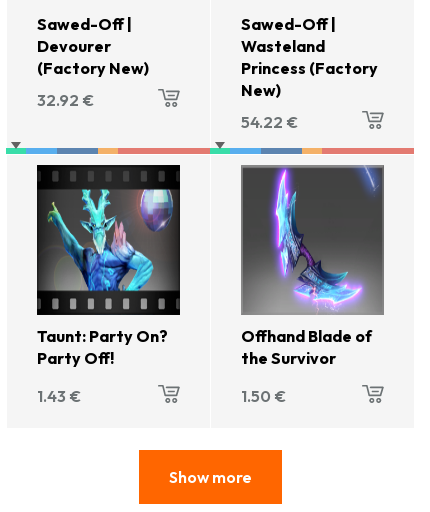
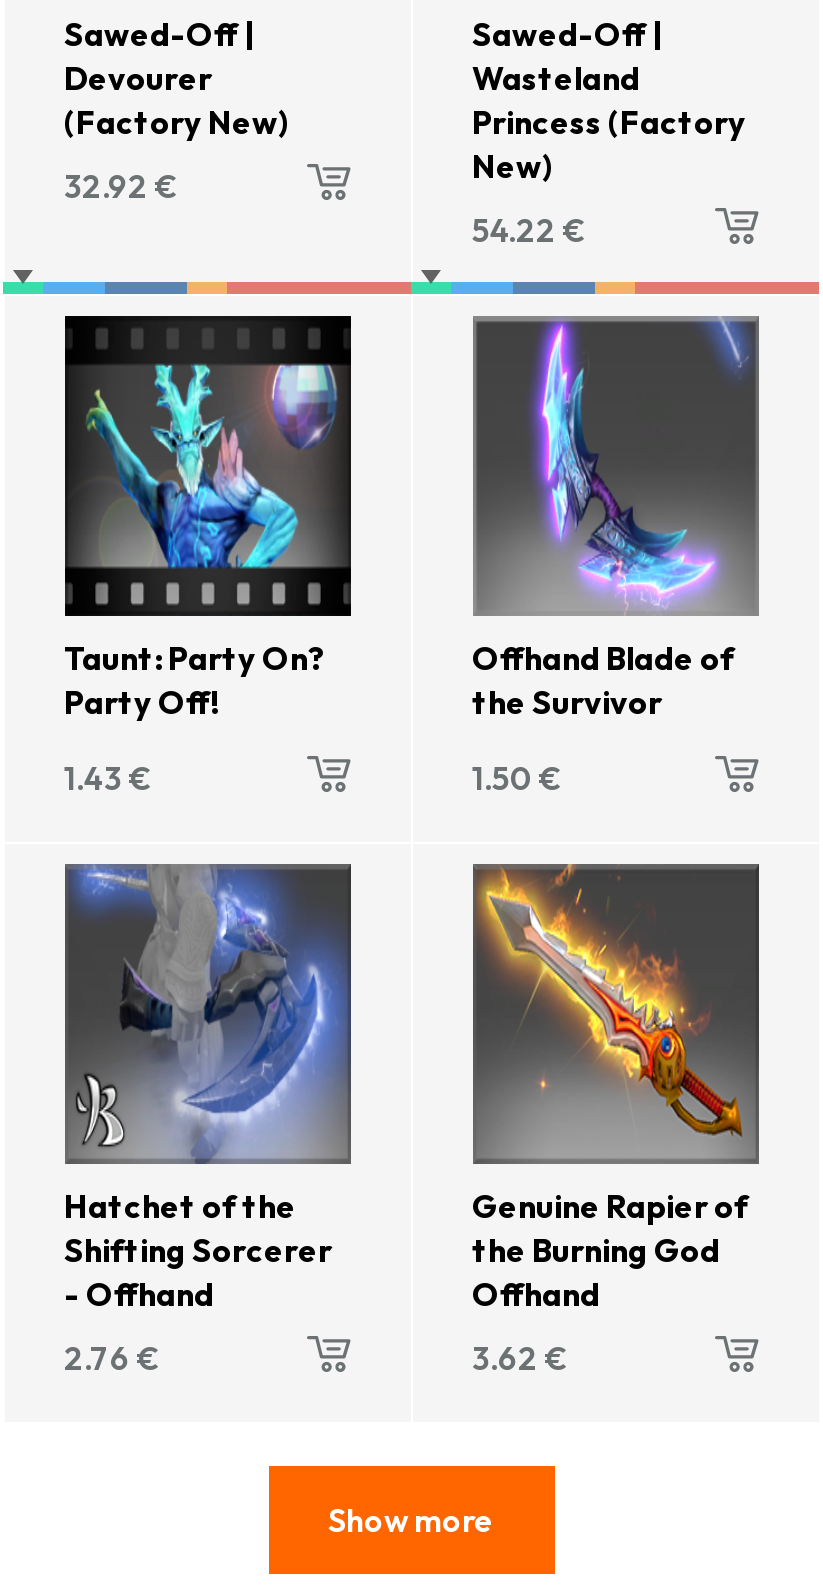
+ [image]
+ Hatchet of the
+ Shifting Sorcerer
+ - Offhand
+ 2.76 €

+ [image]
+ Genuine Rapier of
+ the Burning God
+ Offhand
+ 3.62 €
